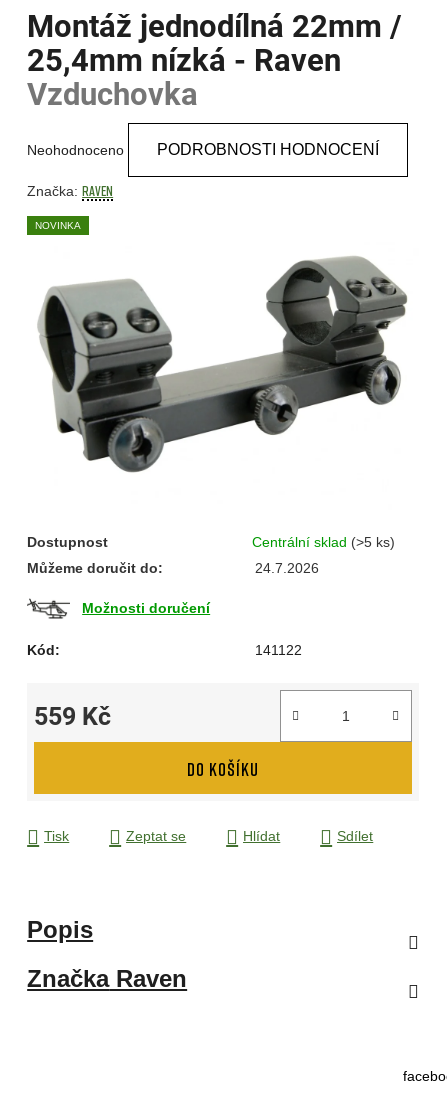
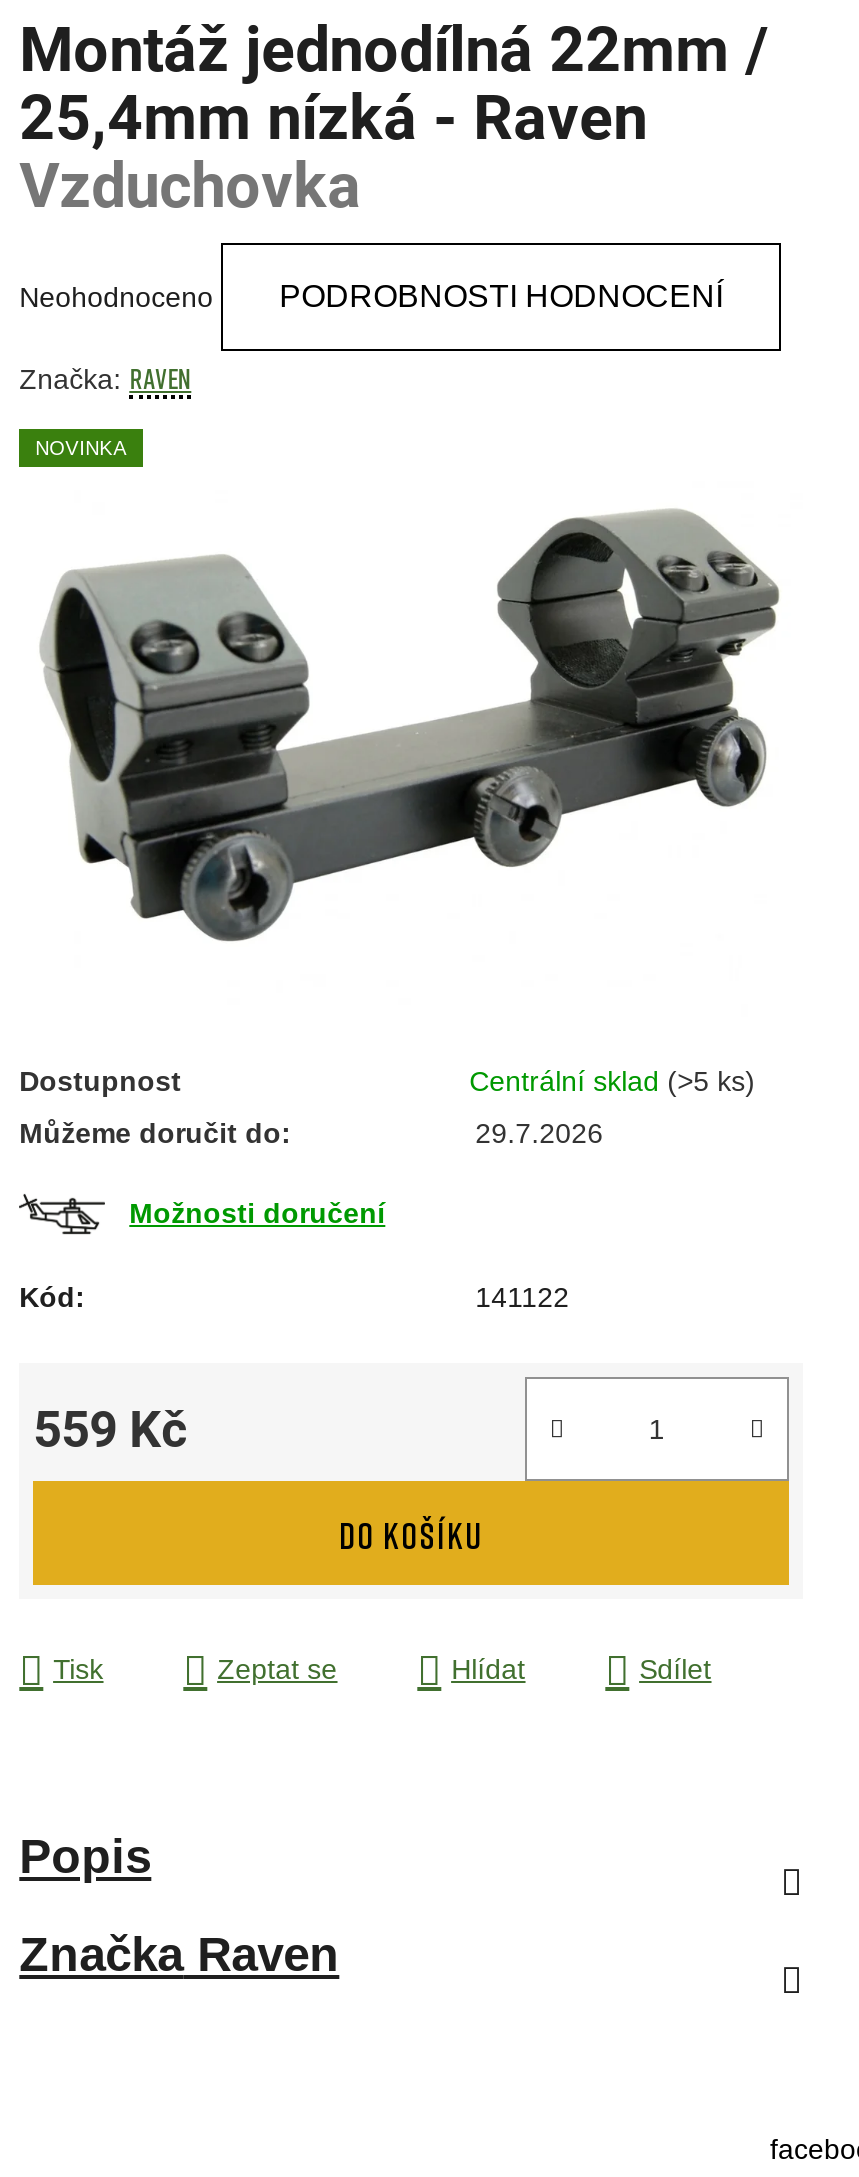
- 24.7.2026
+ 29.7.2026
